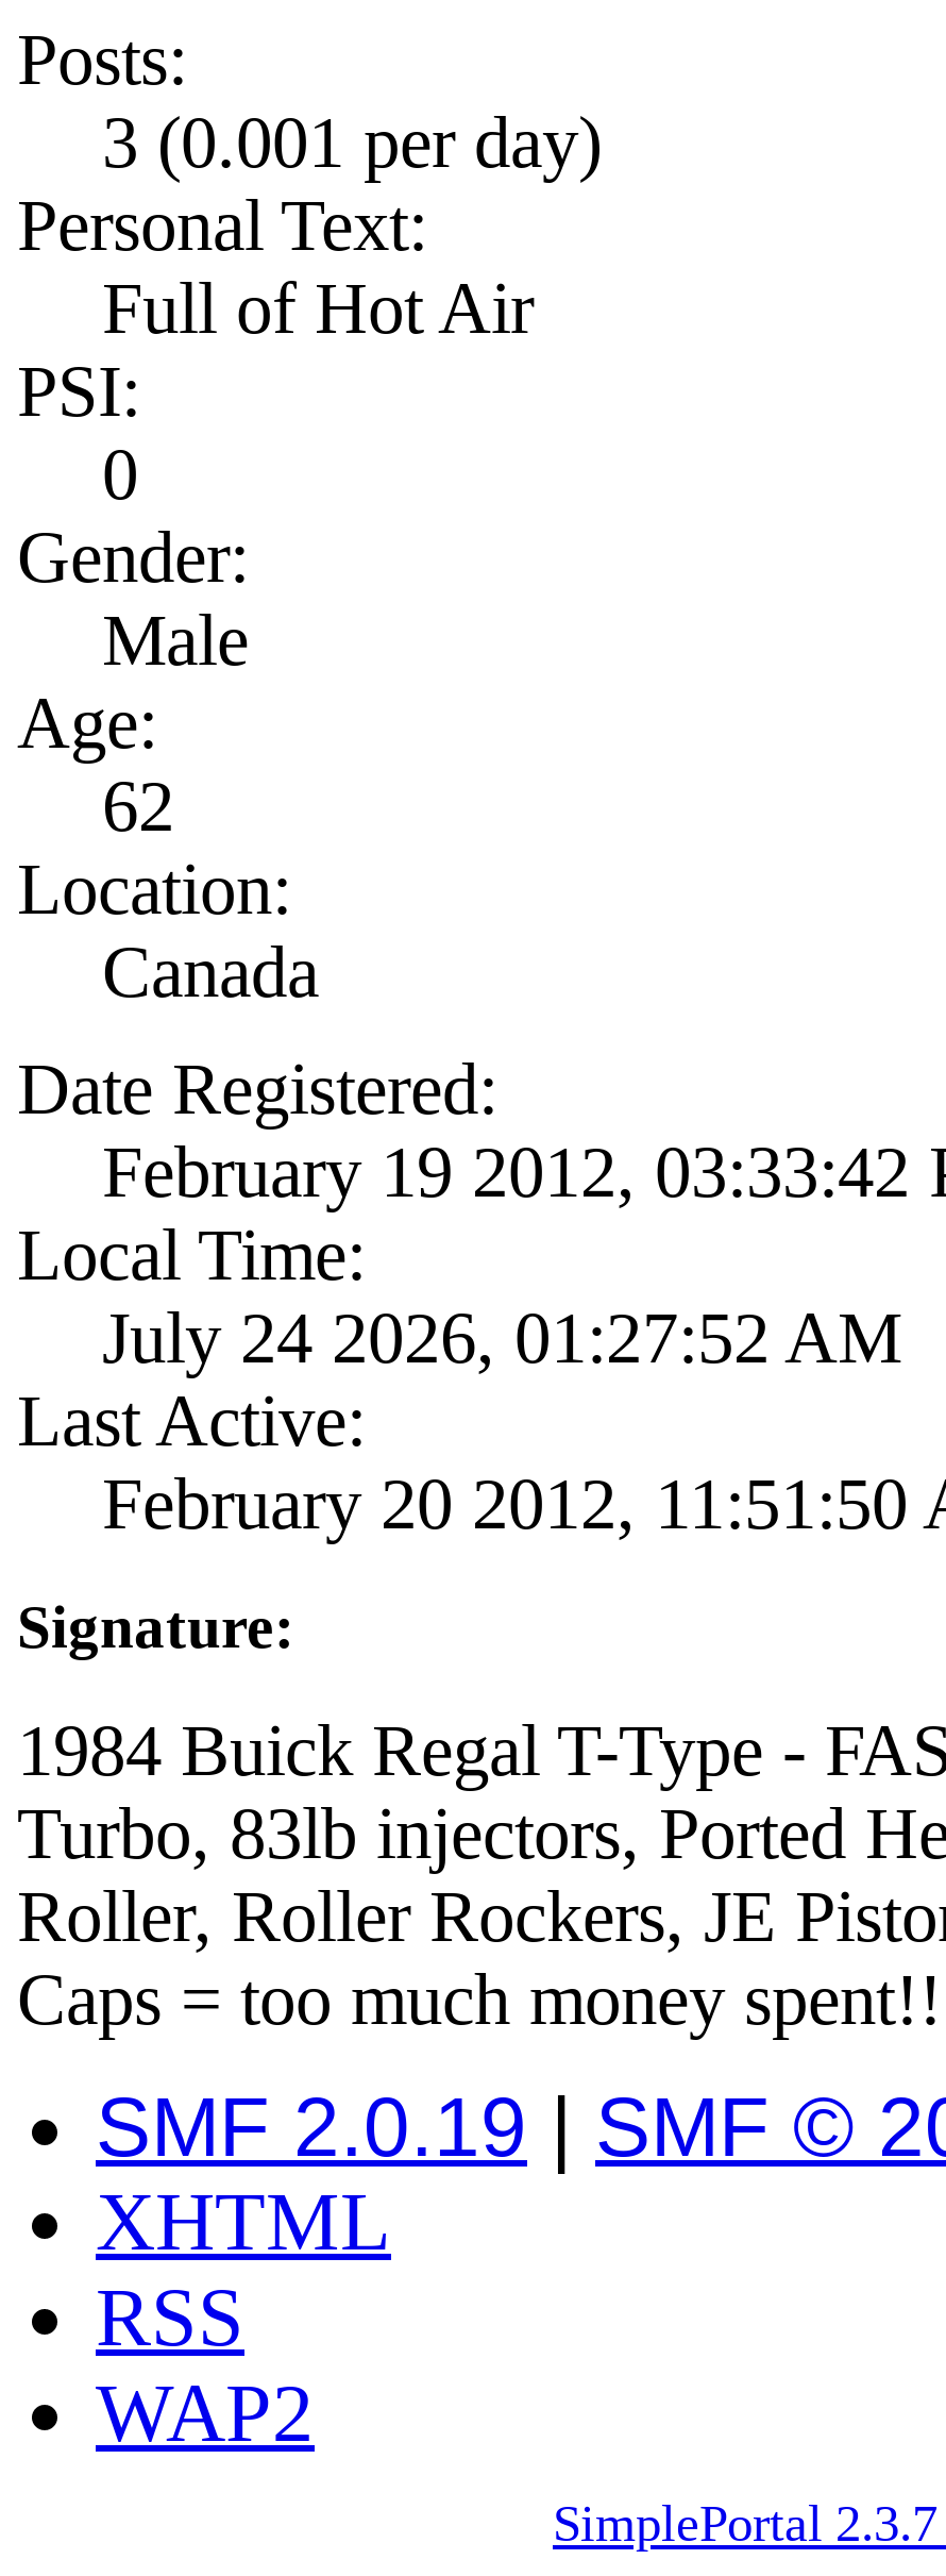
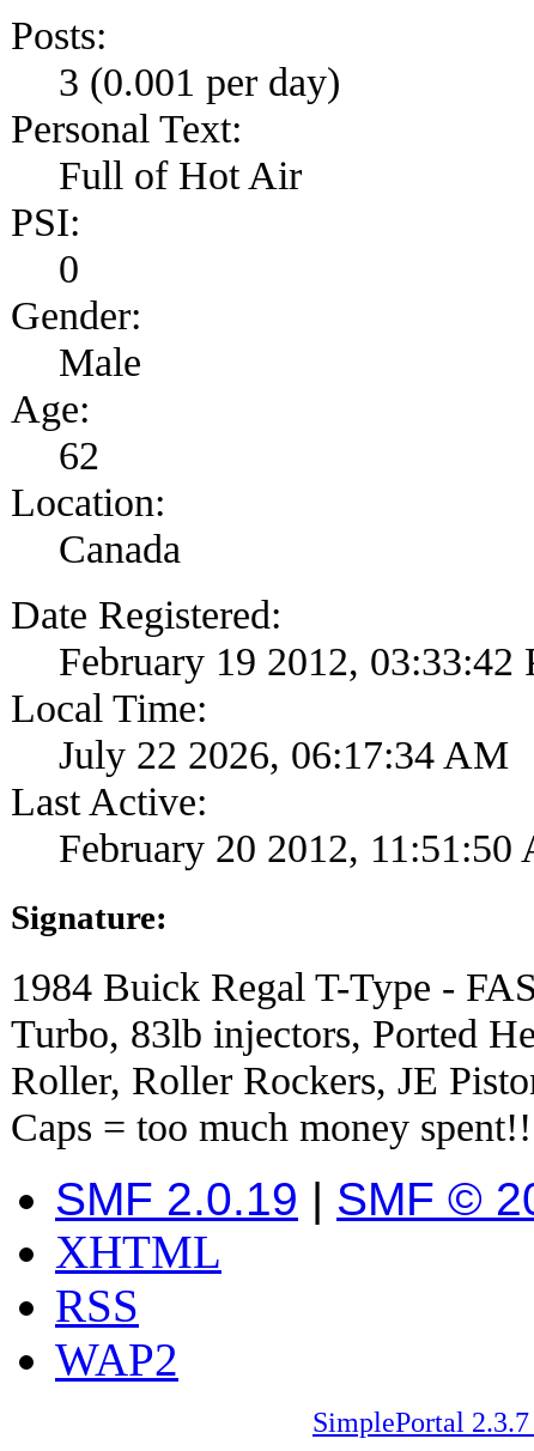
- July 24 2026, 01:27:52 AM
+ July 22 2026, 06:17:34 AM
